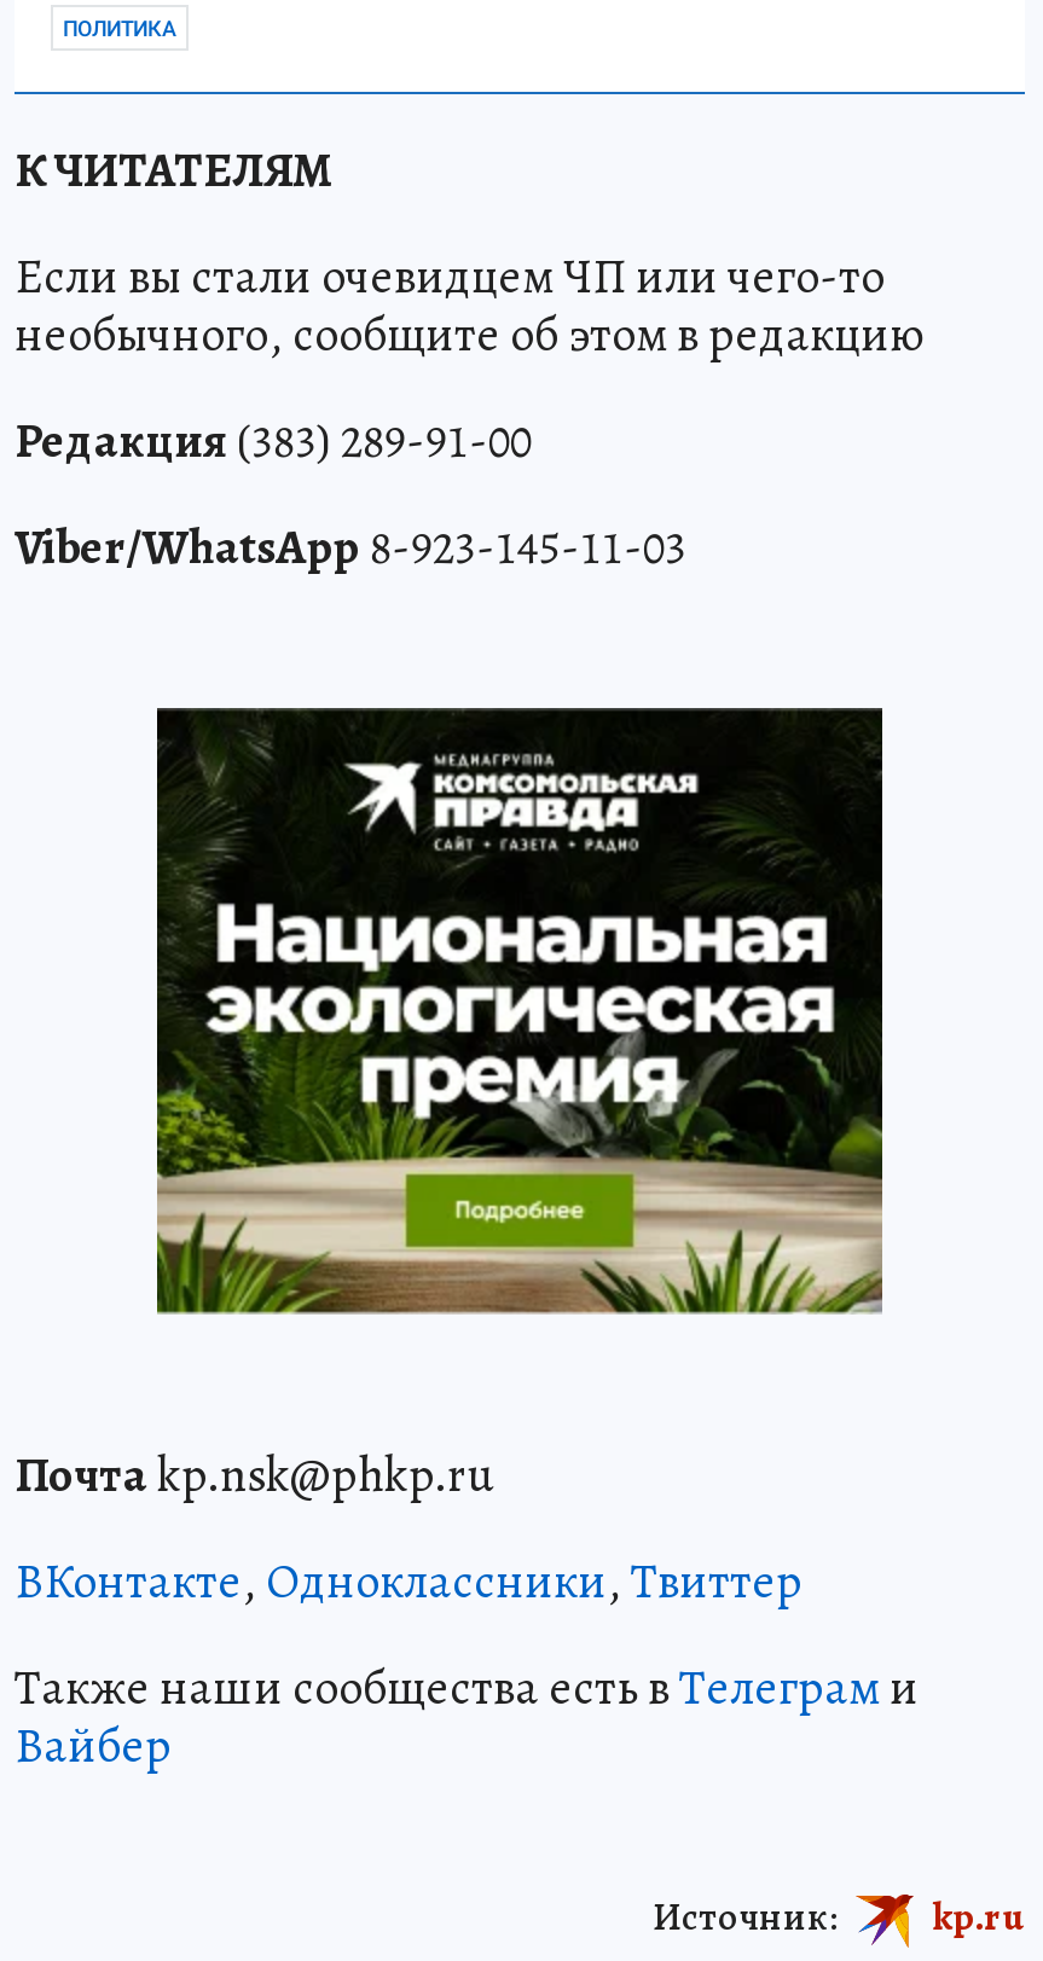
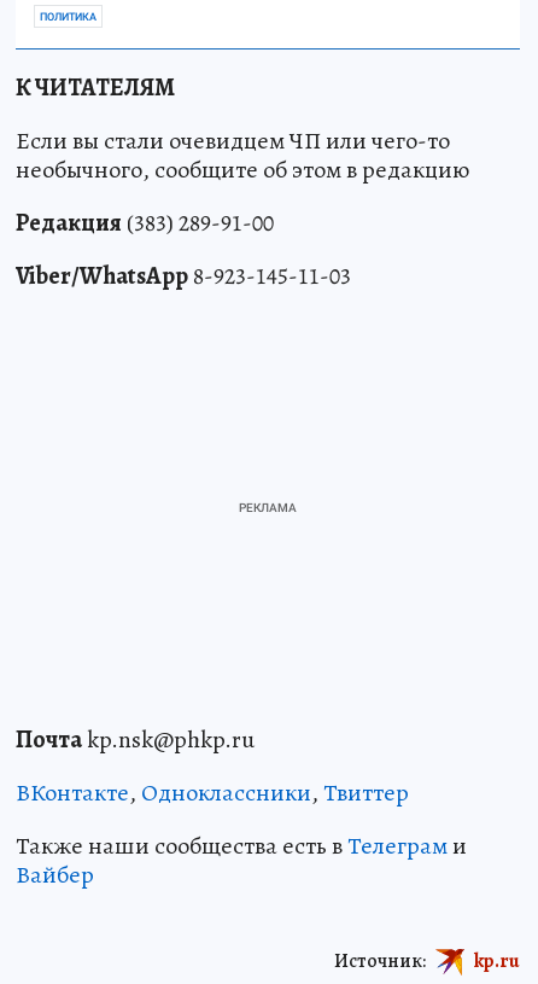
- [image]
